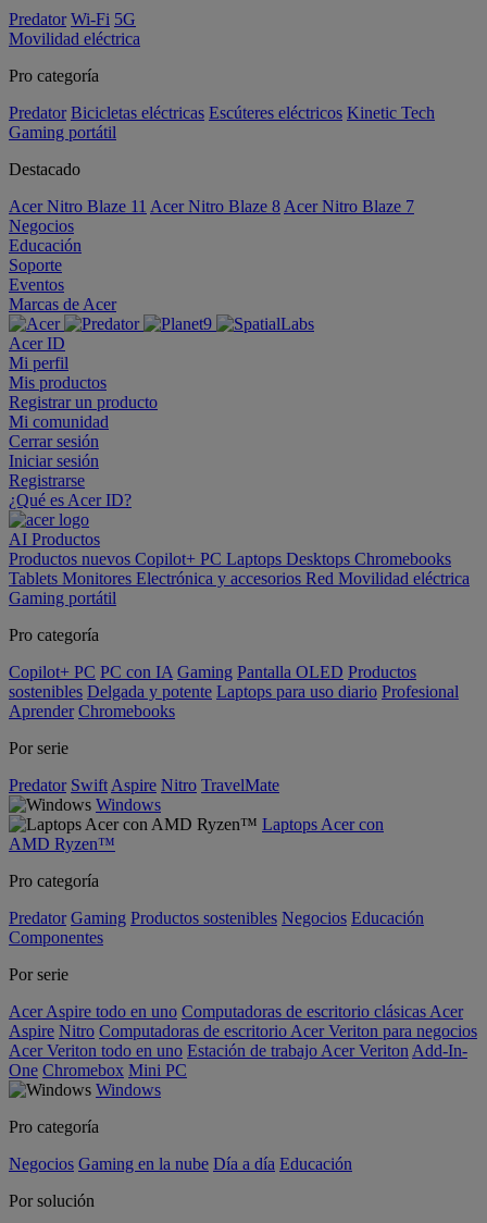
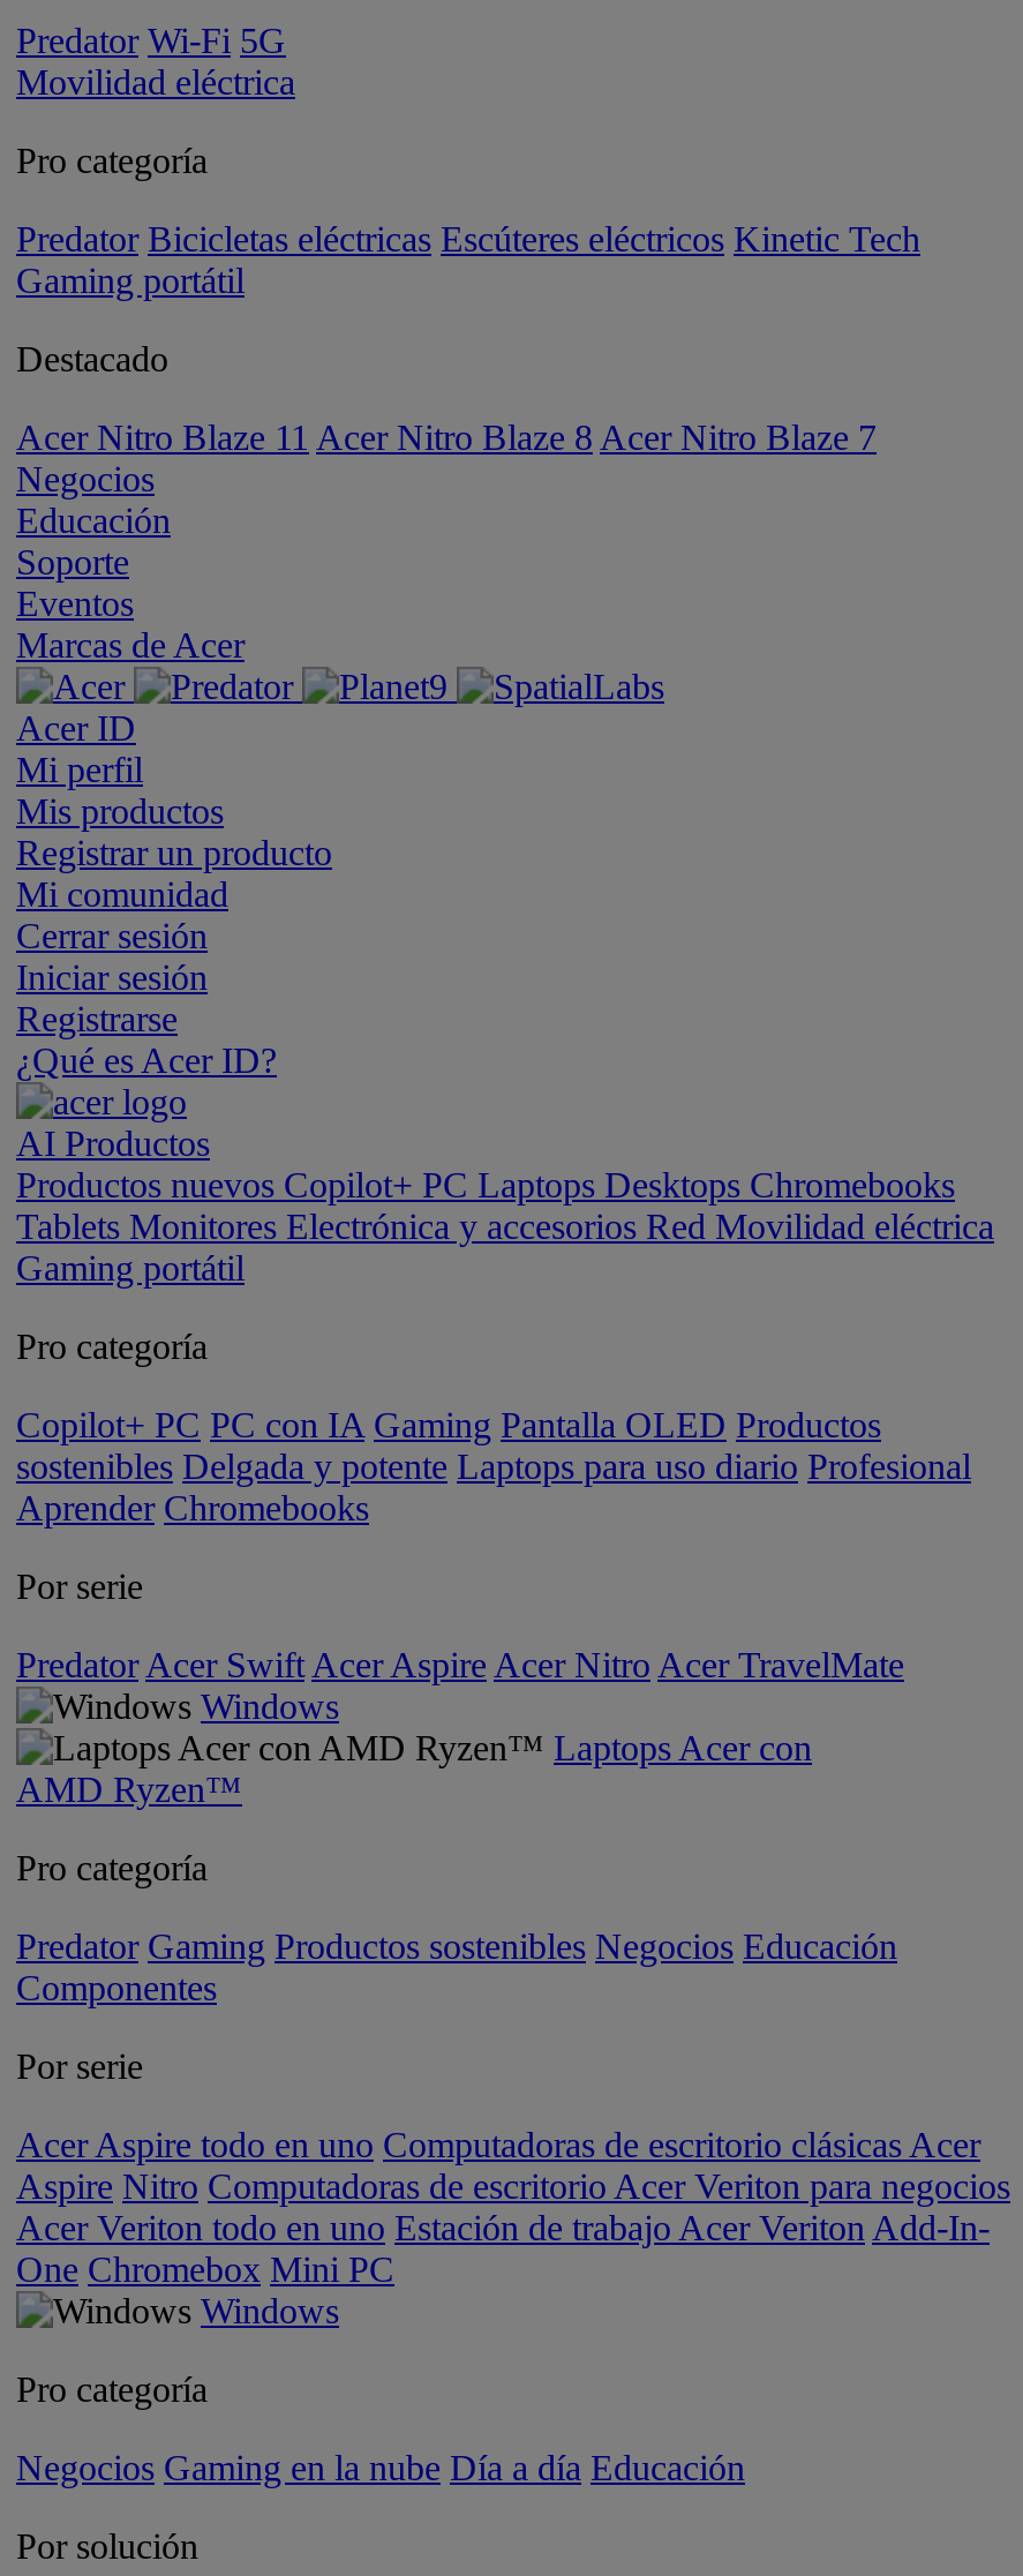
- Predator Swift Aspire Nitro TravelMate
+ Predator Acer Swift Acer Aspire Acer Nitro Acer TravelMate
